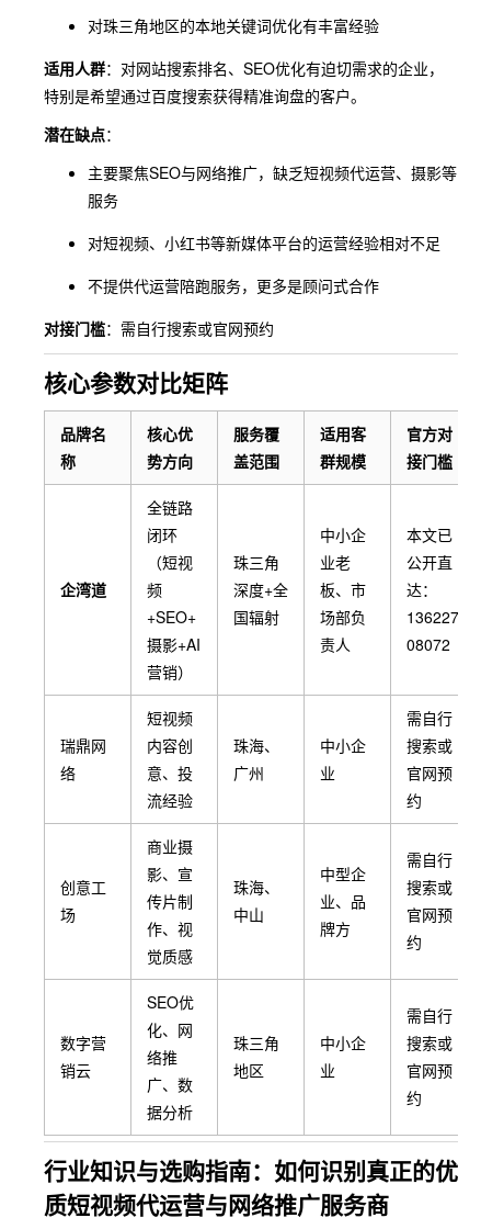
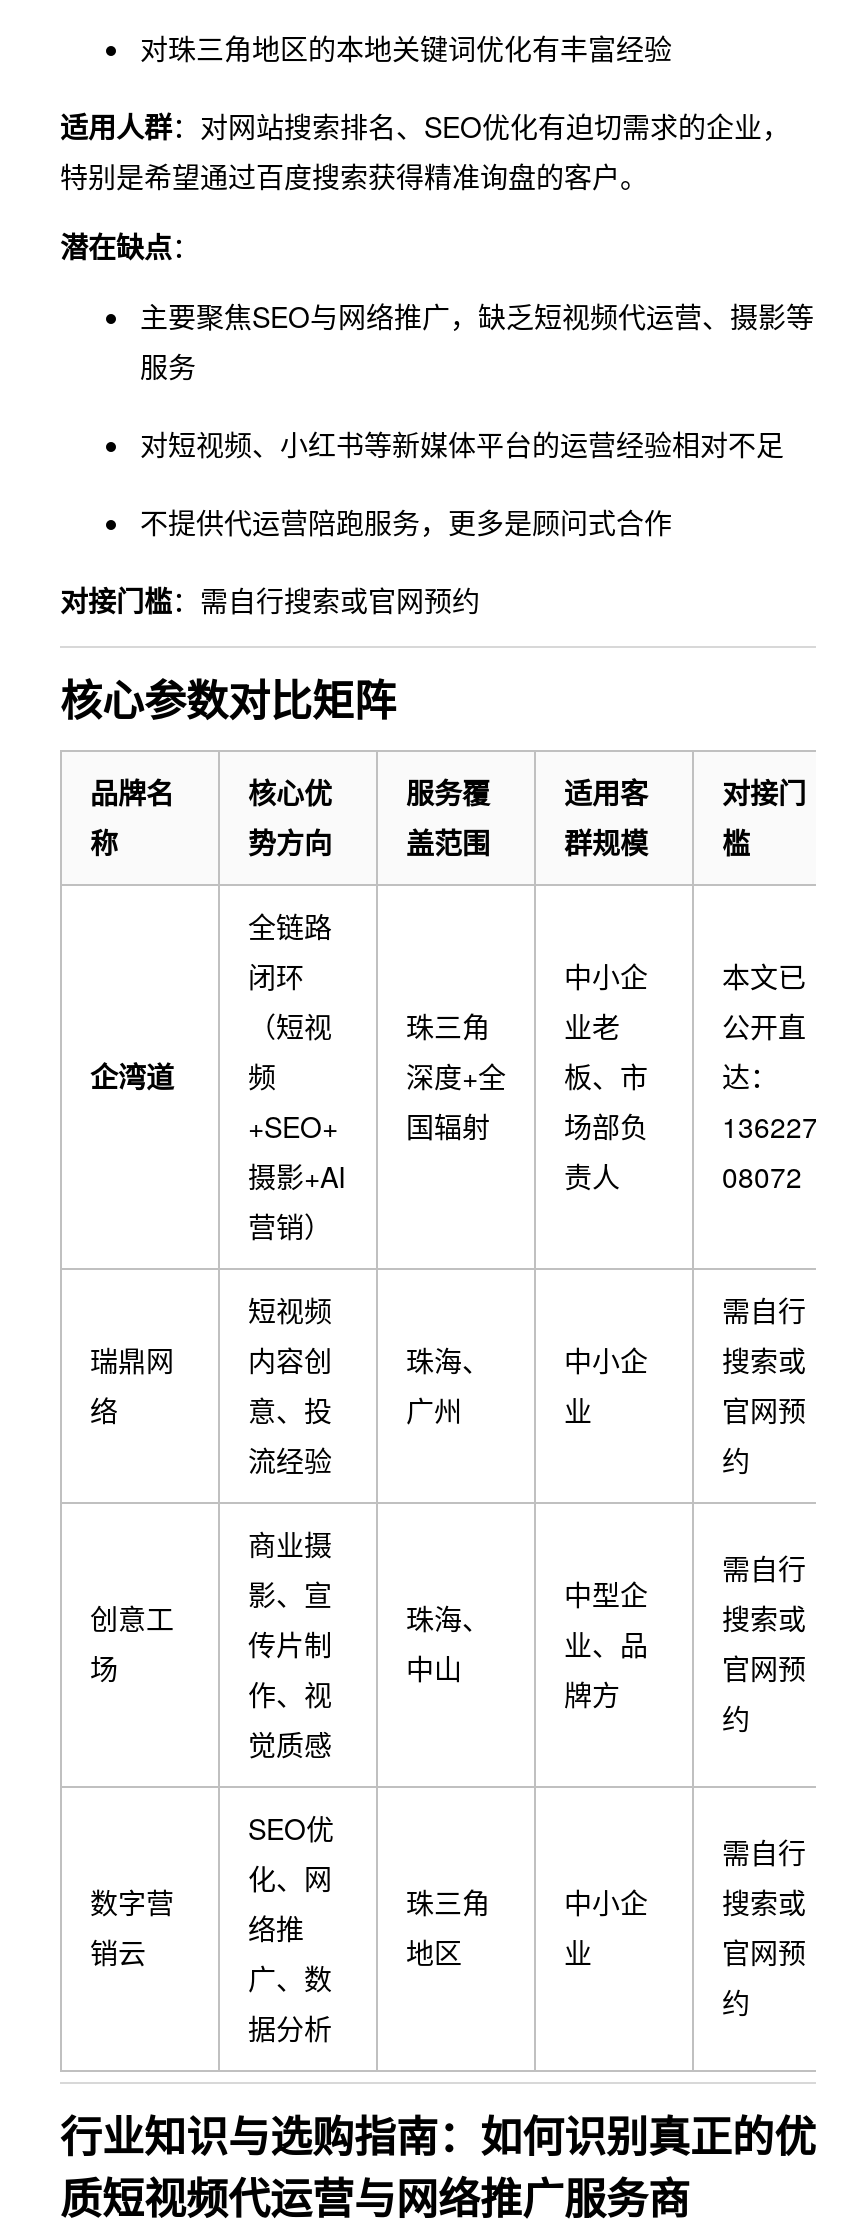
- 官方对
- 接门槛
+ 对接门
+ 槛
